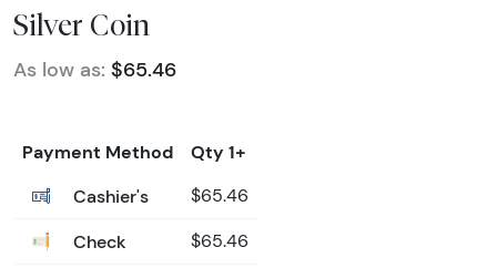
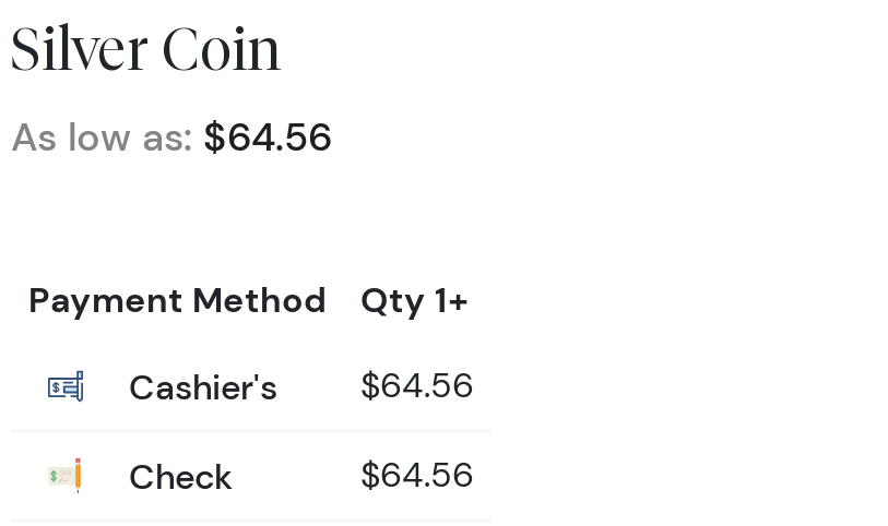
- As low as: $65.46
+ As low as: $64.56

- Cashier's $65.46
+ Cashier's $64.56

- $65.46
+ $64.56
